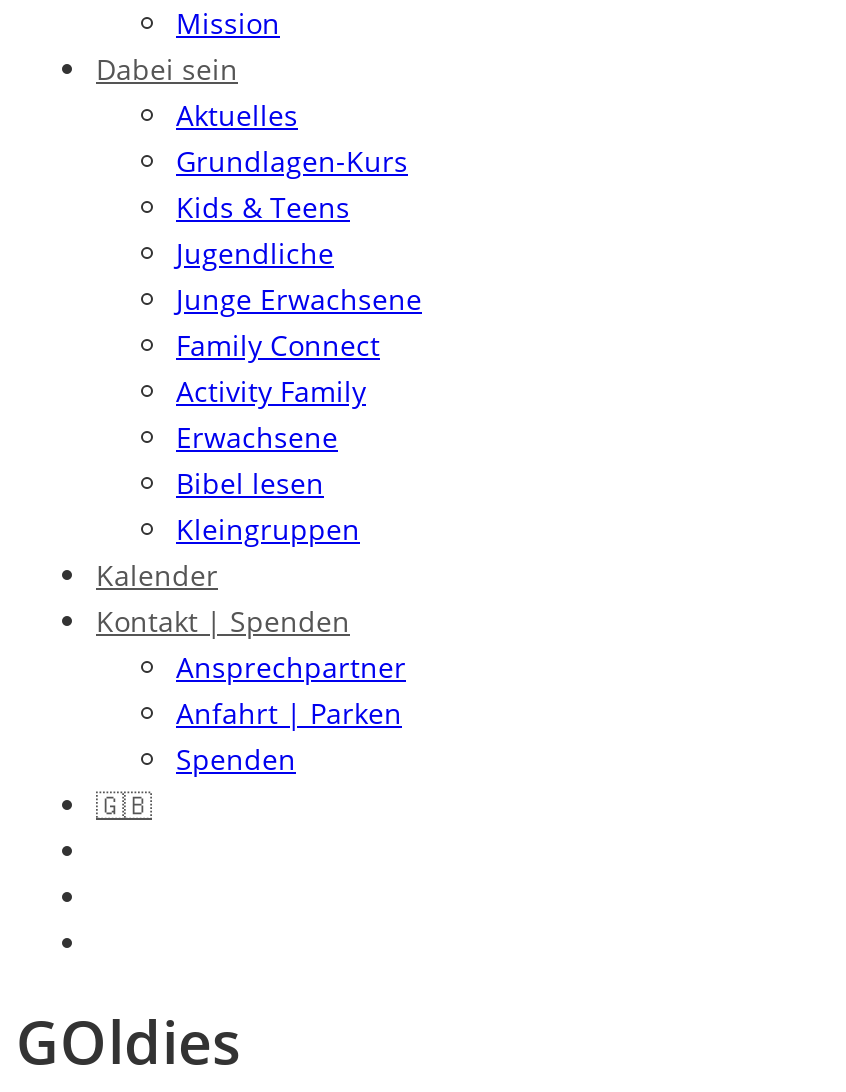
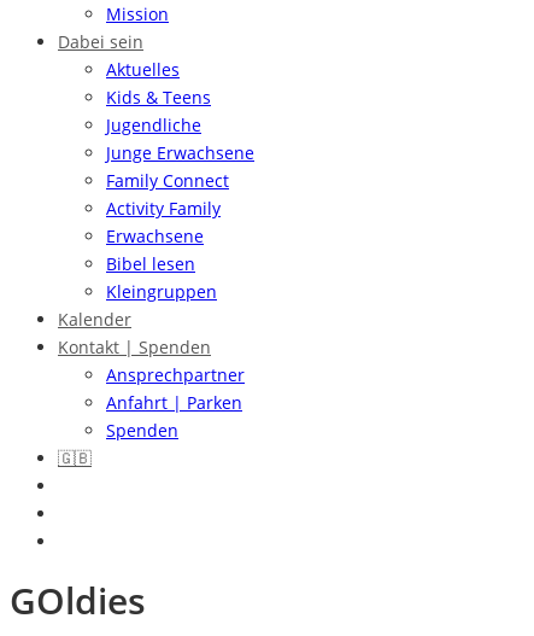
- Grundlagen-Kurs
